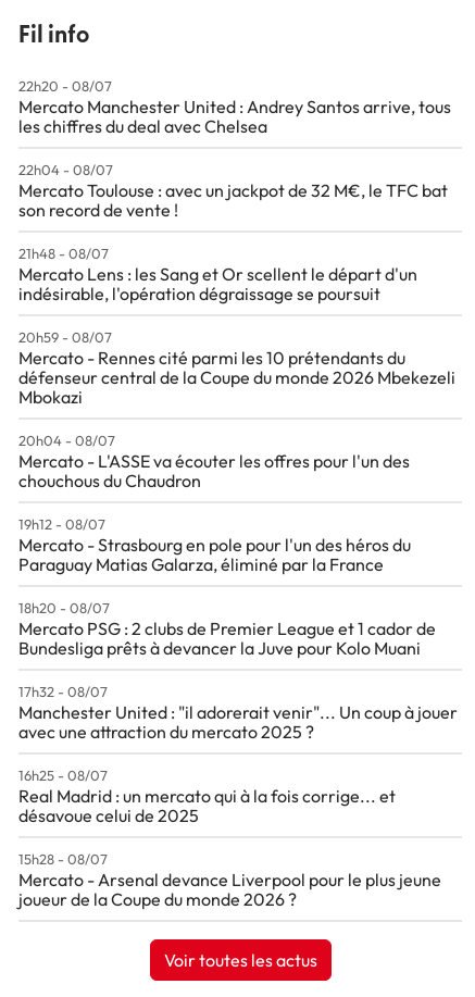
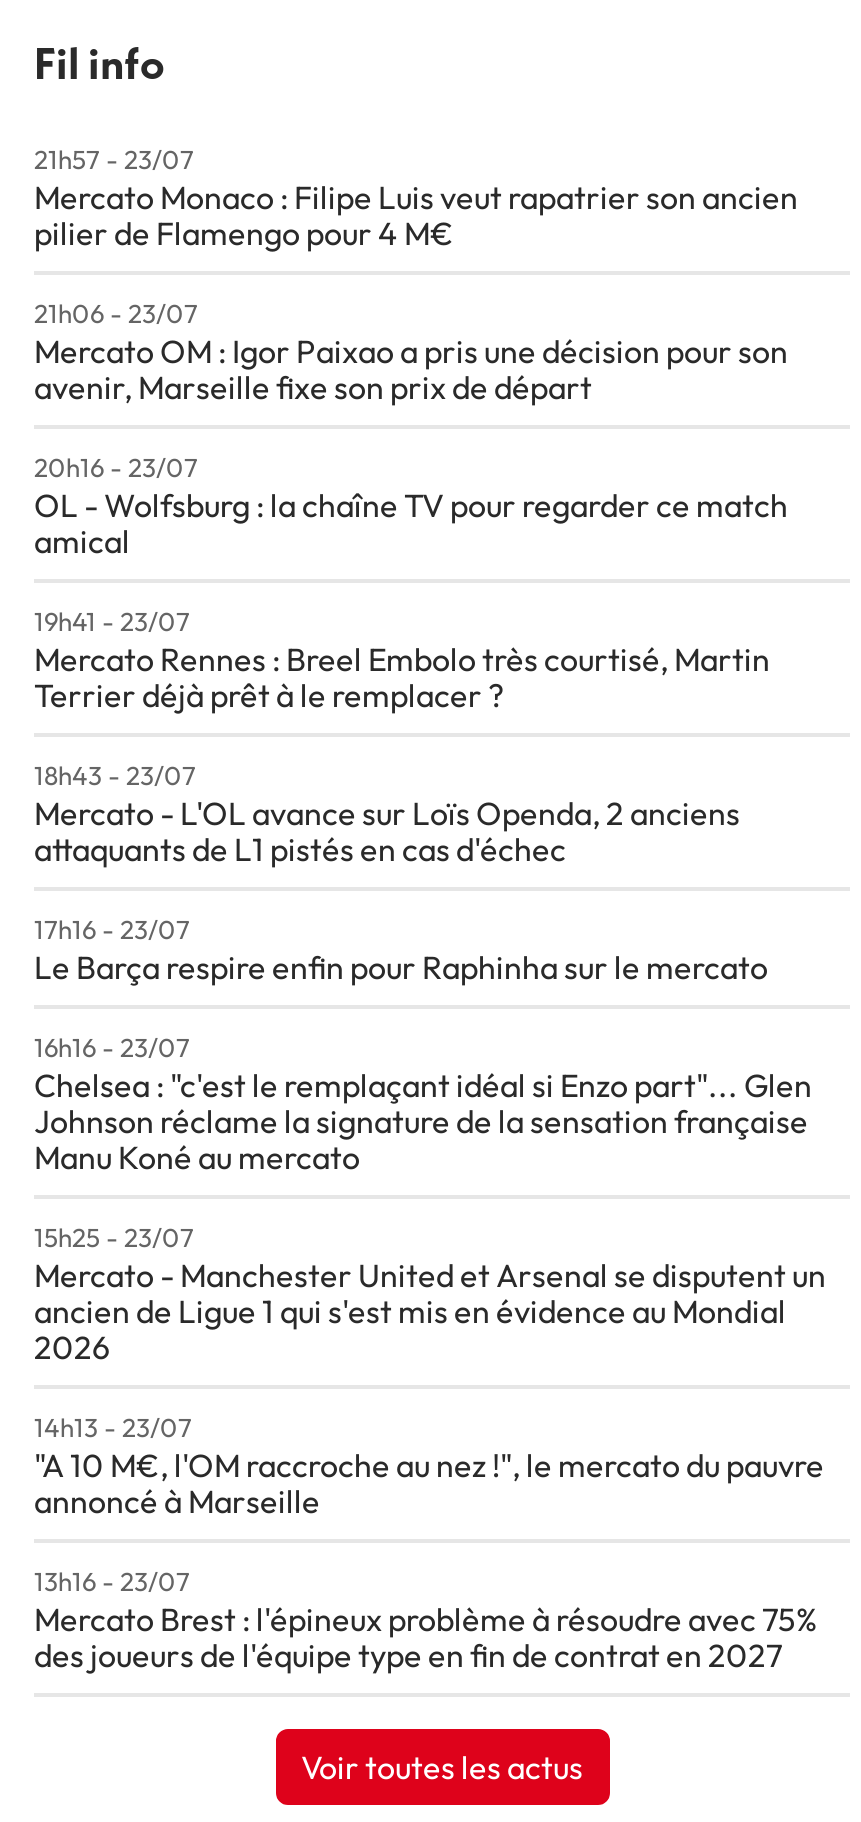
- 22h20 - 08/07
- Mercato Manchester United : Andrey Santos arrive, tous
- les chiffres du deal avec Chelsea
+ 21h57 - 23/07
+ Mercato Monaco : Filipe Luis veut rapatrier son ancien
+ pilier de Flamengo pour 4 M€

- 22h04 - 08/07
- Mercato Toulouse : avec un jackpot de 32 M€, le TFC bat
- son record de vente !
+ 21h06 - 23/07
+ Mercato OM : Igor Paixao a pris une décision pour son
+ avenir, Marseille fixe son prix de départ

- 21h48 - 08/07
- Mercato Lens : les Sang et Or scellent le départ d'un
- indésirable, l'opération dégraissage se poursuit
+ 20h16 - 23/07
+ OL - Wolfsburg : la chaîne TV pour regarder ce match
+ amical

- 20h59 - 08/07
- Mercato - Rennes cité parmi les 10 prétendants du
- défenseur central de la Coupe du monde 2026 Mbekezeli
- Mbokazi
+ 19h41 - 23/07
+ Mercato Rennes : Breel Embolo très courtisé, Martin
+ Terrier déjà prêt à le remplacer ?

- 20h04 - 08/07
- Mercato - L'ASSE va écouter les offres pour l'un des
- chouchous du Chaudron
+ 18h43 - 23/07
+ Mercato - L'OL avance sur Loïs Openda, 2 anciens
+ attaquants de L1 pistés en cas d'échec

- 19h12 - 08/07
- Mercato - Strasbourg en pole pour l'un des héros du
- Paraguay Matias Galarza, éliminé par la France
+ 17h16 - 23/07
+ Le Barça respire enfin pour Raphinha sur le mercato

- 18h20 - 08/07
- Mercato PSG : 2 clubs de Premier League et 1 cador de
- Bundesliga prêts à devancer la Juve pour Kolo Muani
+ 16h16 - 23/07
+ Chelsea : "c'est le remplaçant idéal si Enzo part"... Glen
+ Johnson réclame la signature de la sensation française
+ Manu Koné au mercato

- 17h32 - 08/07
- Manchester United : "il adorerait venir"... Un coup à jouer
- avec une attraction du mercato 2025 ?
+ 15h25 - 23/07
+ Mercato - Manchester United et Arsenal se disputent un
+ ancien de Ligue 1 qui s'est mis en évidence au Mondial
+ 2026

- 16h25 - 08/07
- Real Madrid : un mercato qui à la fois corrige... et
- désavoue celui de 2025
+ 14h13 - 23/07
+ "A 10 M€, l'OM raccroche au nez !", le mercato du pauvre
+ annoncé à Marseille

- 15h28 - 08/07
- Mercato - Arsenal devance Liverpool pour le plus jeune
- joueur de la Coupe du monde 2026 ?
+ 13h16 - 23/07
+ Mercato Brest : l'épineux problème à résoudre avec 75%
+ des joueurs de l'équipe type en fin de contrat en 2027
